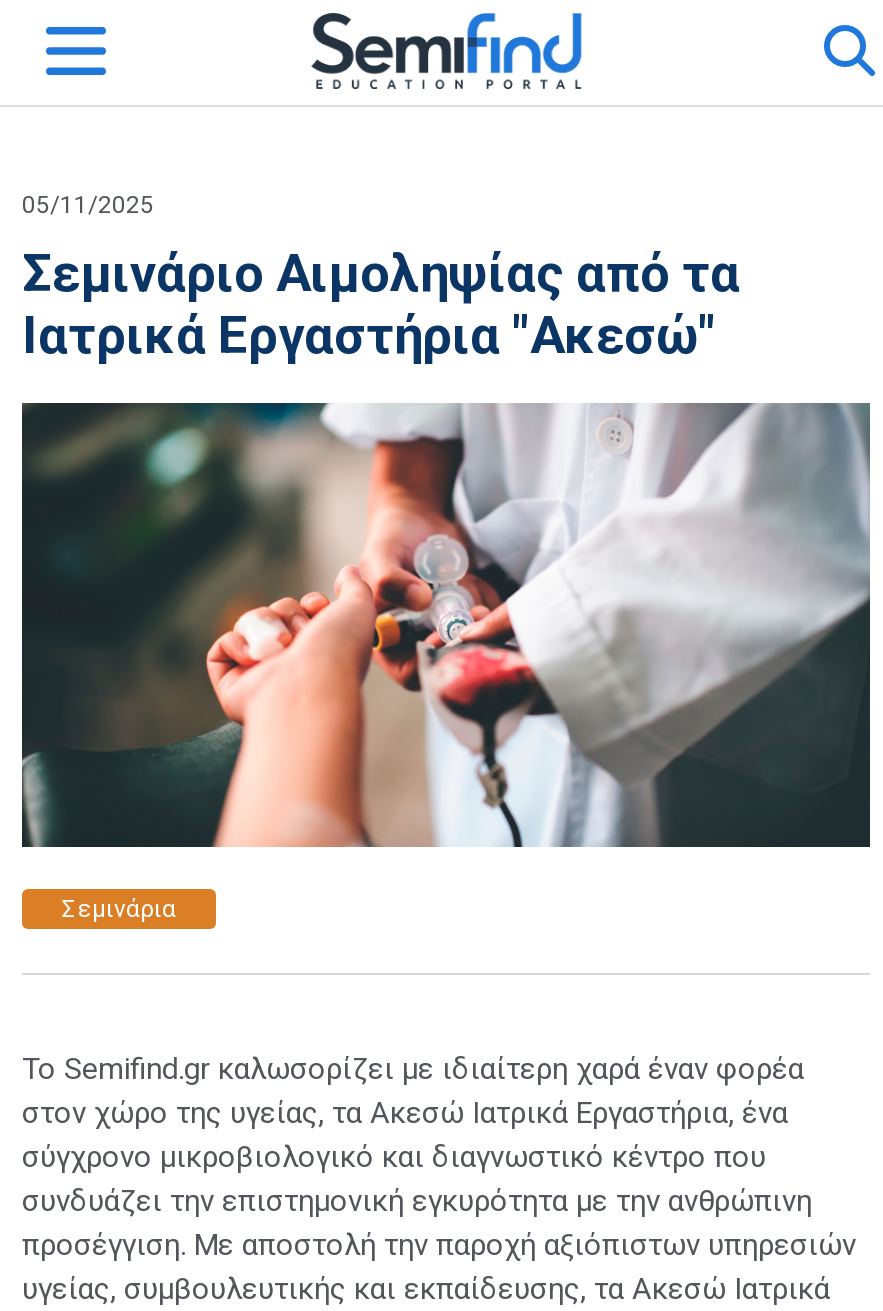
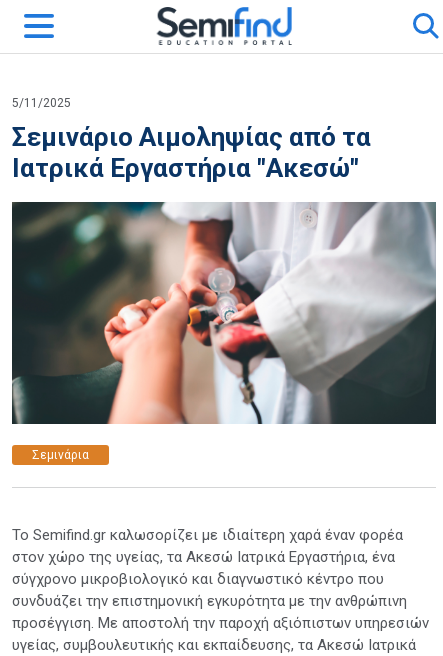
- 05/11/2025
+ 5/11/2025
